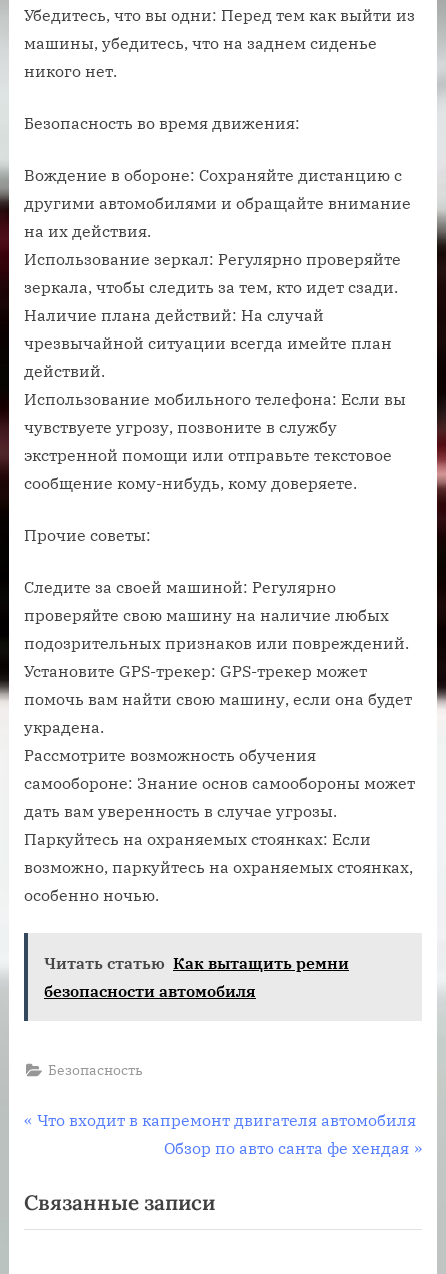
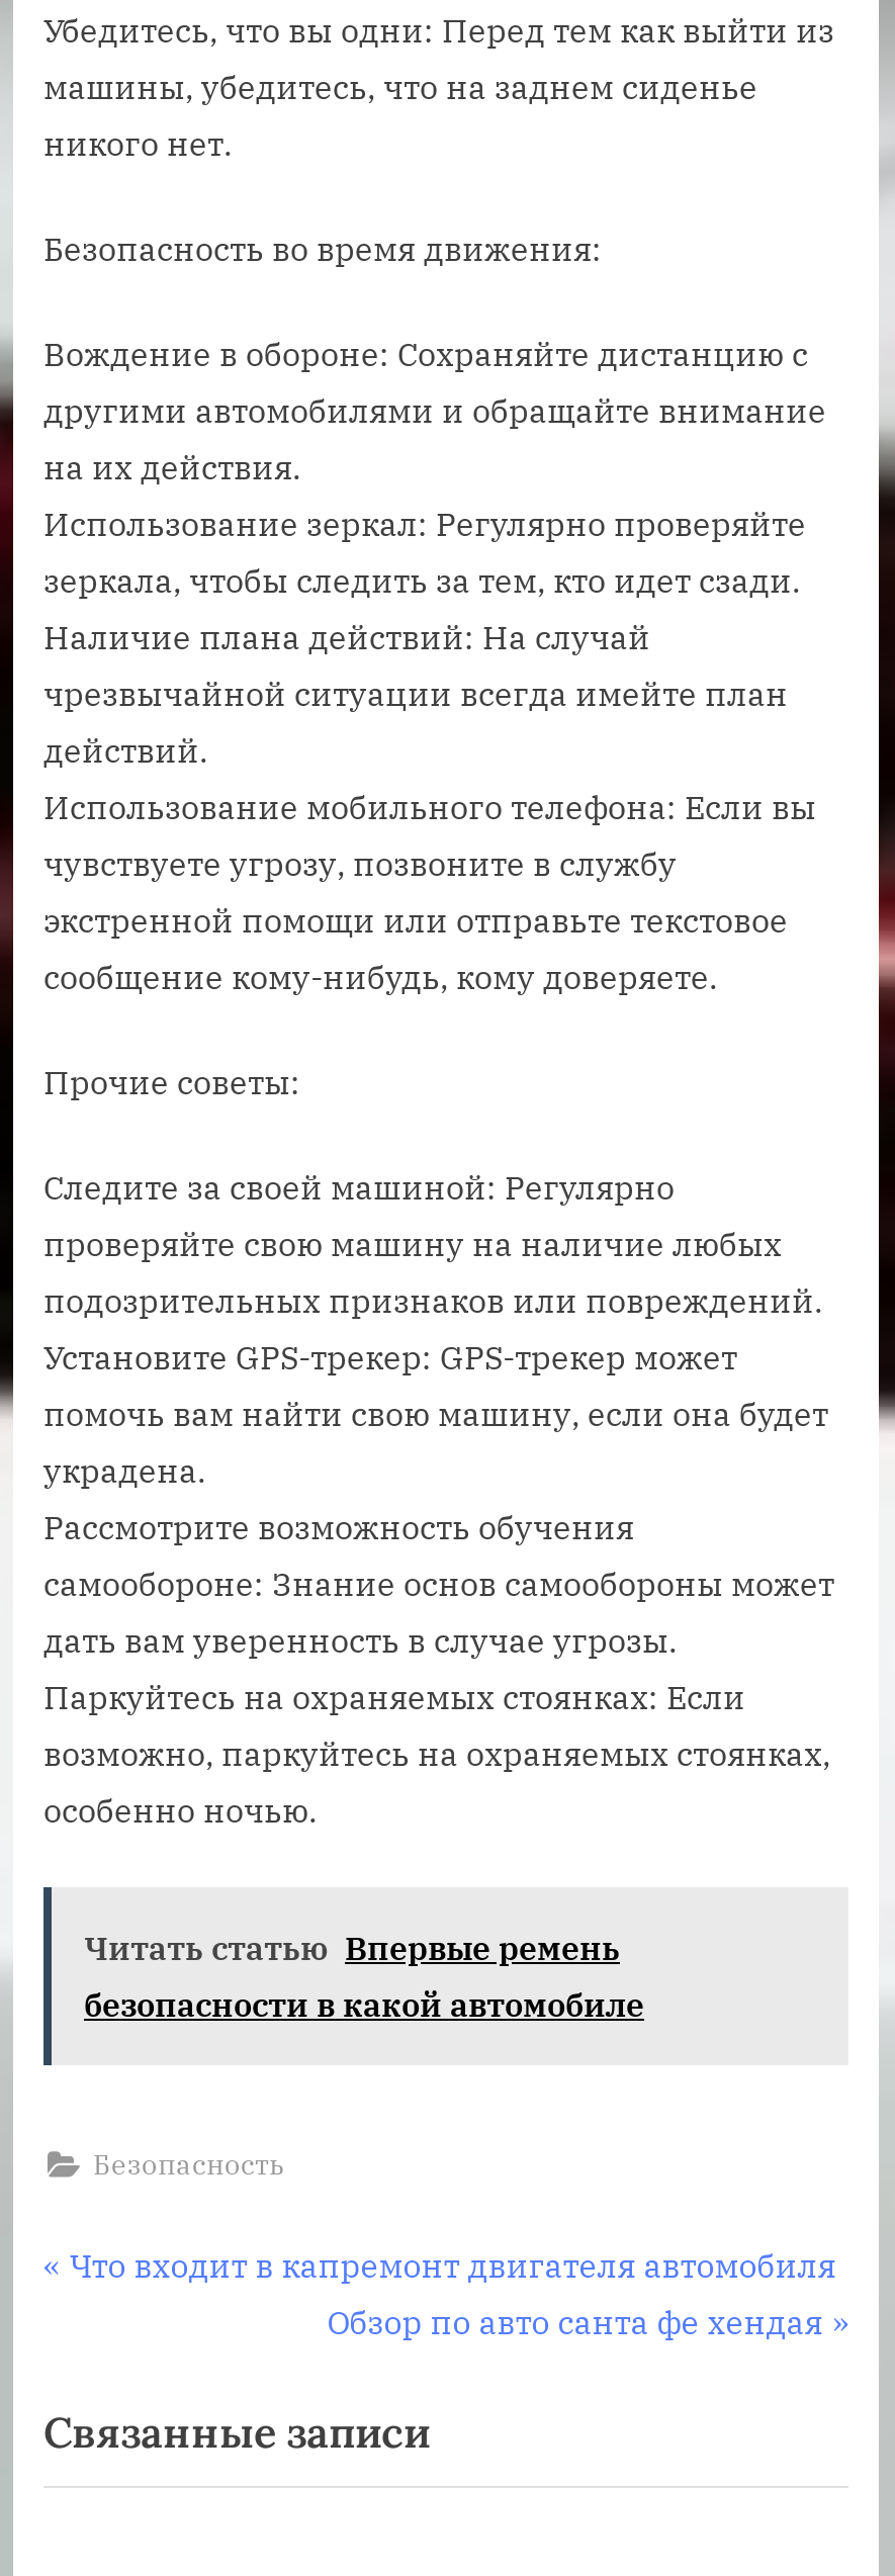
- Читать статью Как вытащить ремни
- безопасности автомобиля
+ Читать статью Впервые ремень
+ безопасности в какой автомобиле
